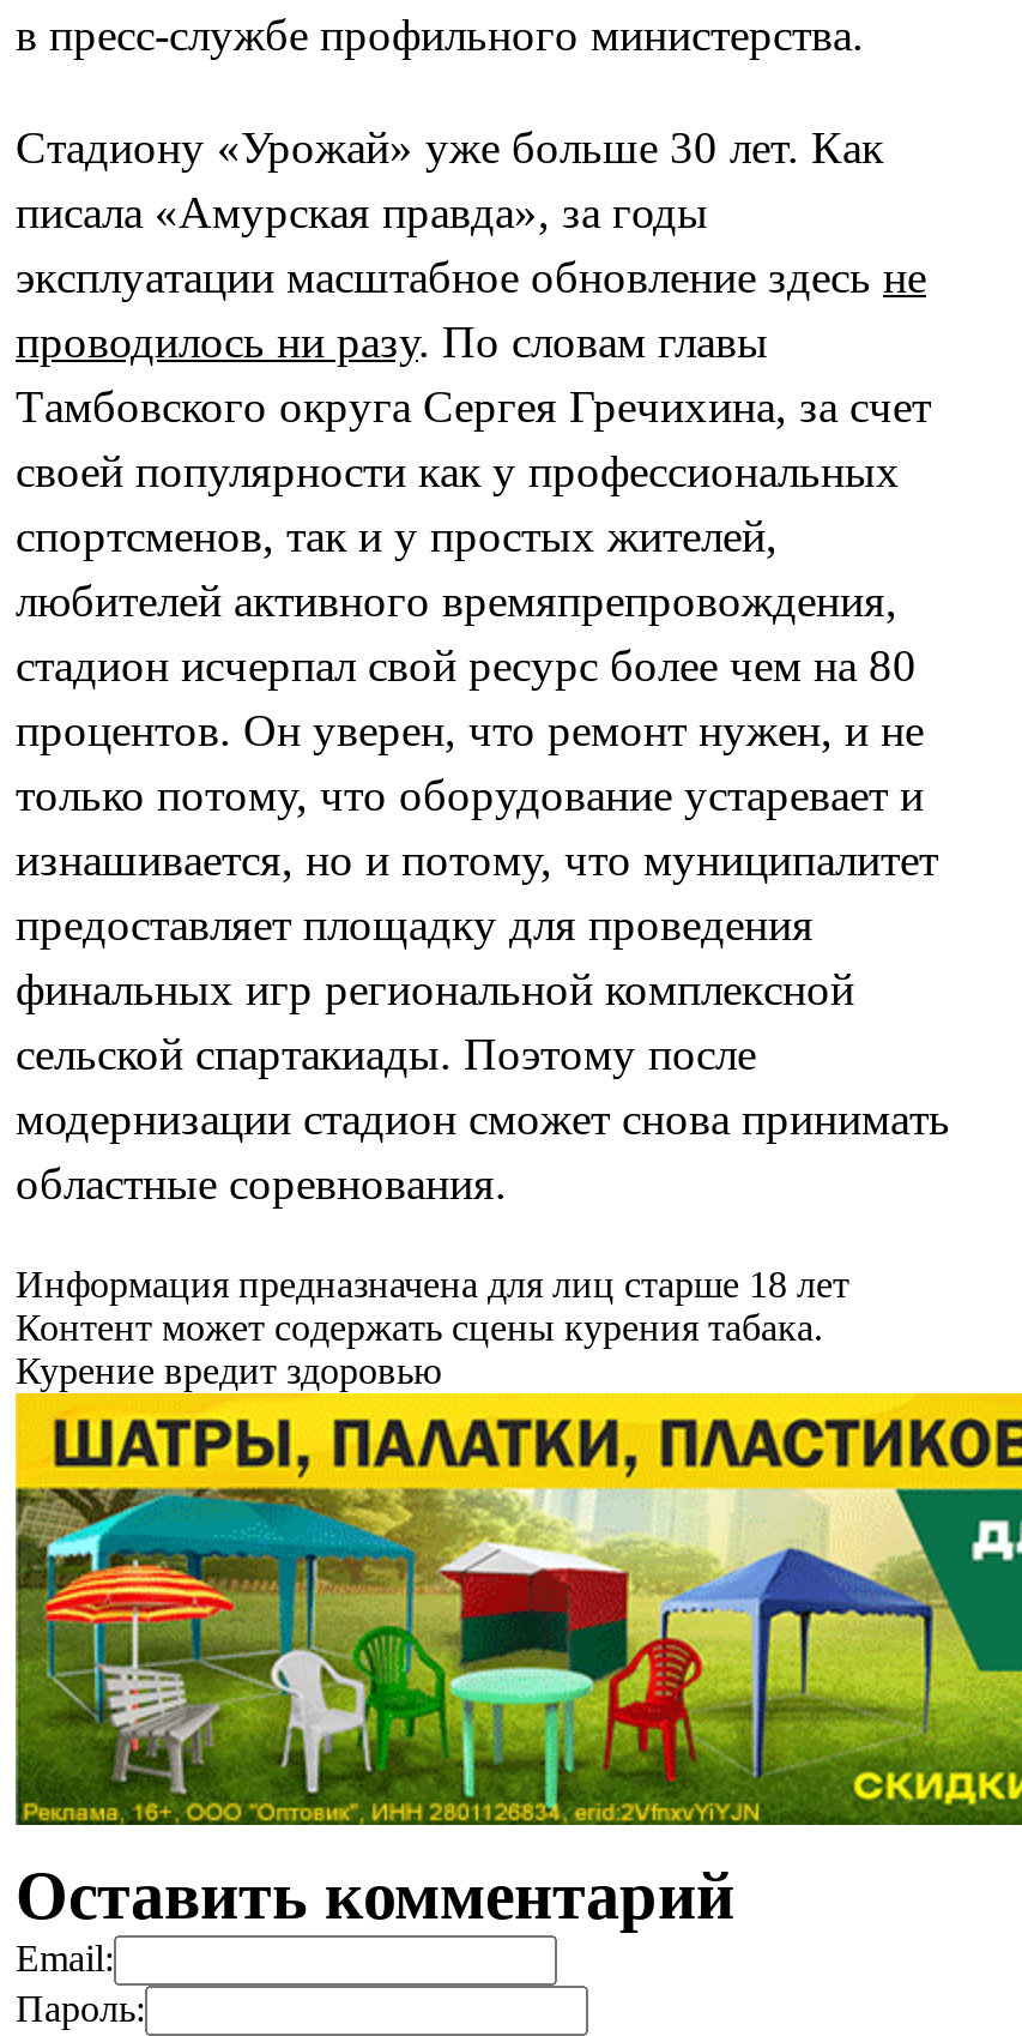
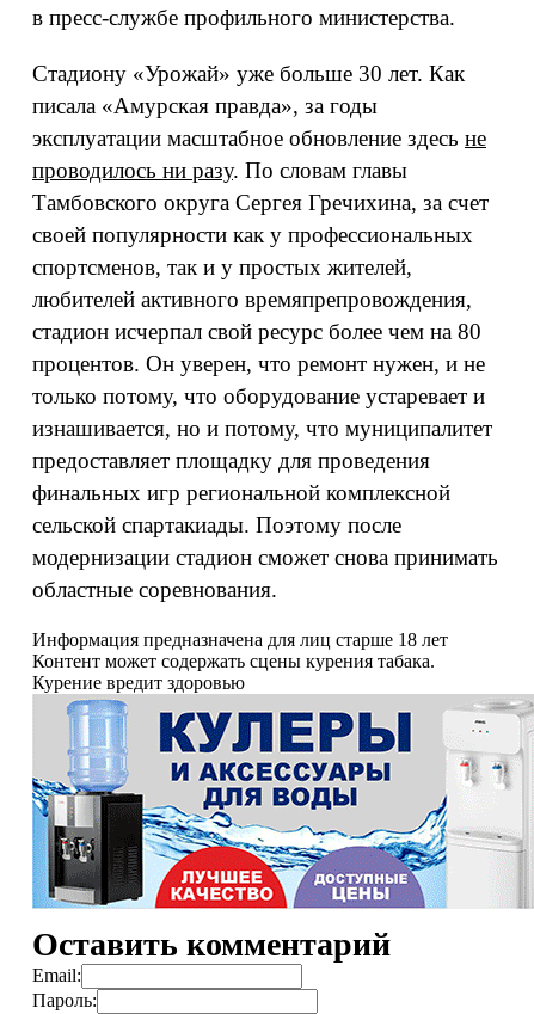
- [image]
+ [image]
